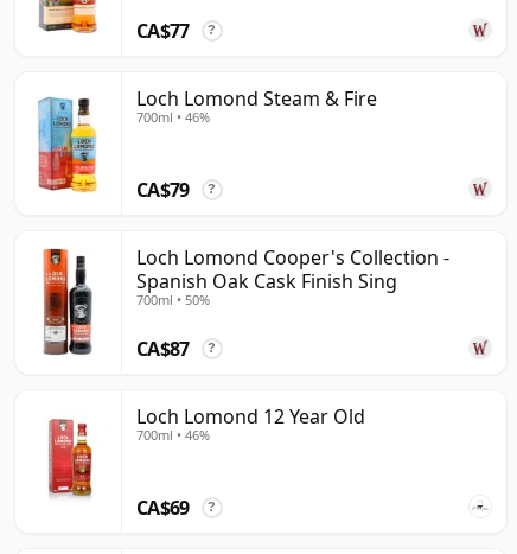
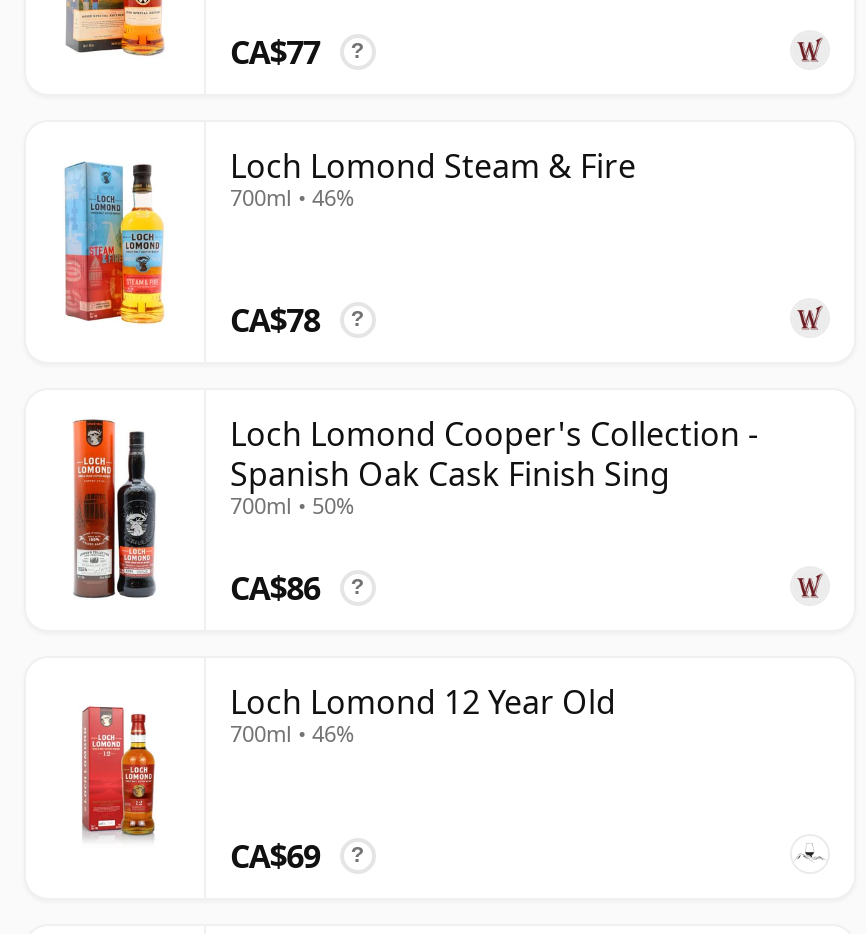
- CA$79
+ CA$78

- CA$87
+ CA$86
